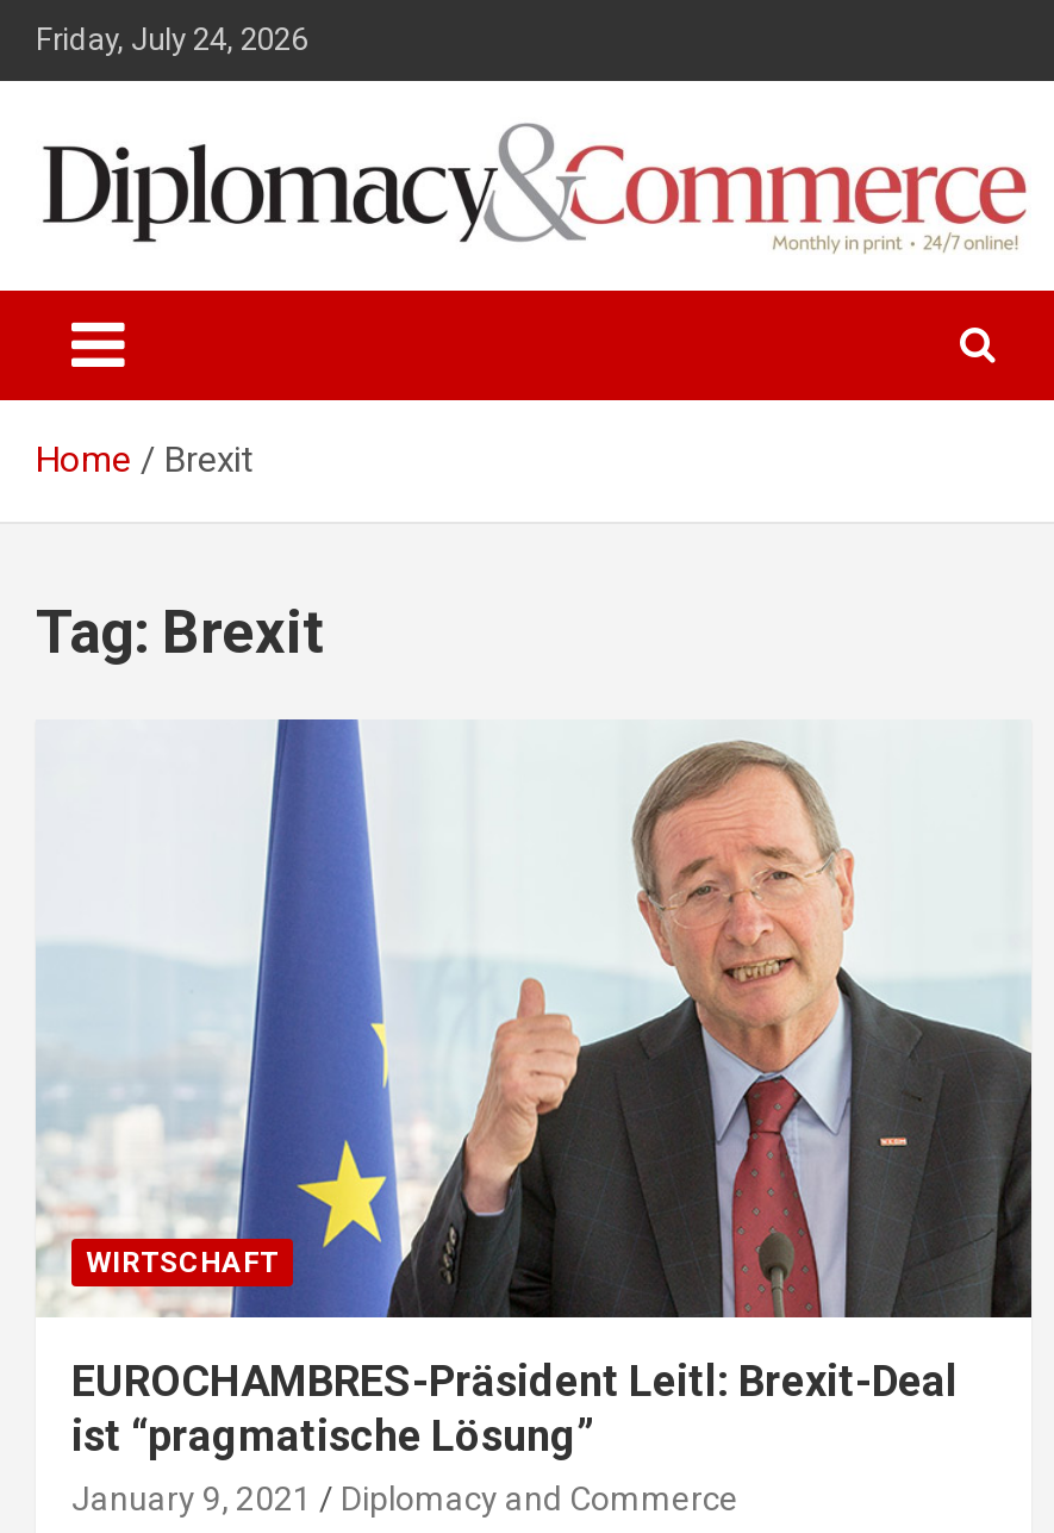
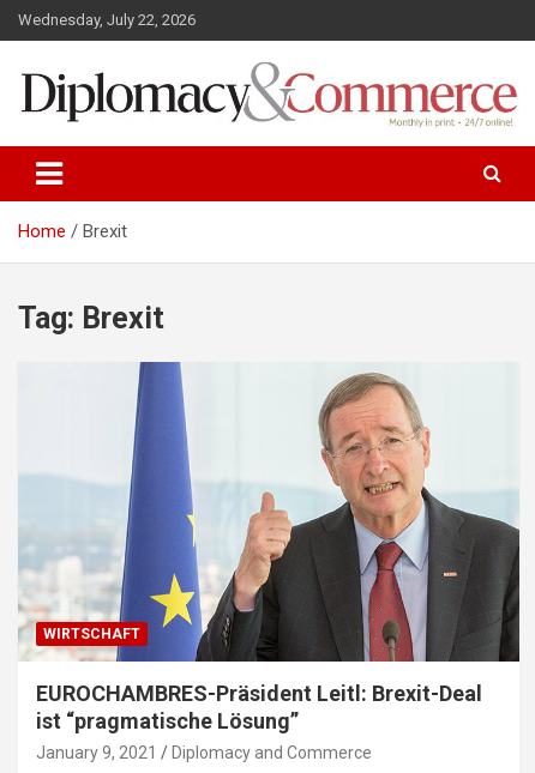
- Friday, July 24, 2026
+ Wednesday, July 22, 2026
